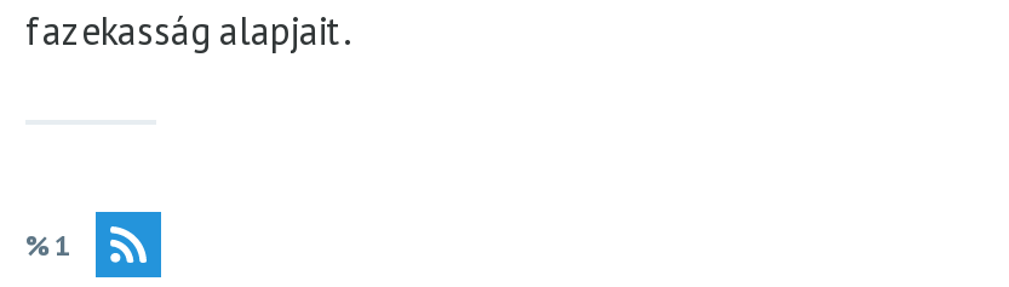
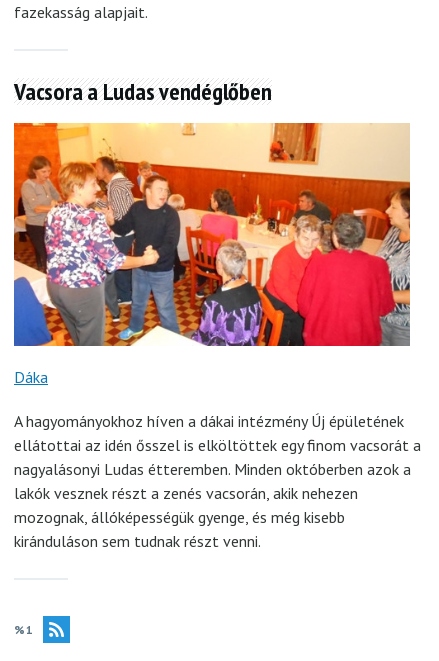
+ [image]
+ Dáka
+ A hagyományokhoz híven a dákai intézmény Új épületének
+ ellátottai az idén ősszel is elköltöttek egy finom vacsorát a
+ nagyalásonyi Ludas étteremben. Minden októberben azok a
+ lakók vesznek részt a zenés vacsorán, akik nehezen
+ mozognak, állóképességük gyenge, és még kisebb
+ kiránduláson sem tudnak részt venni.

+ Vacsora a Ludas vendéglőben
